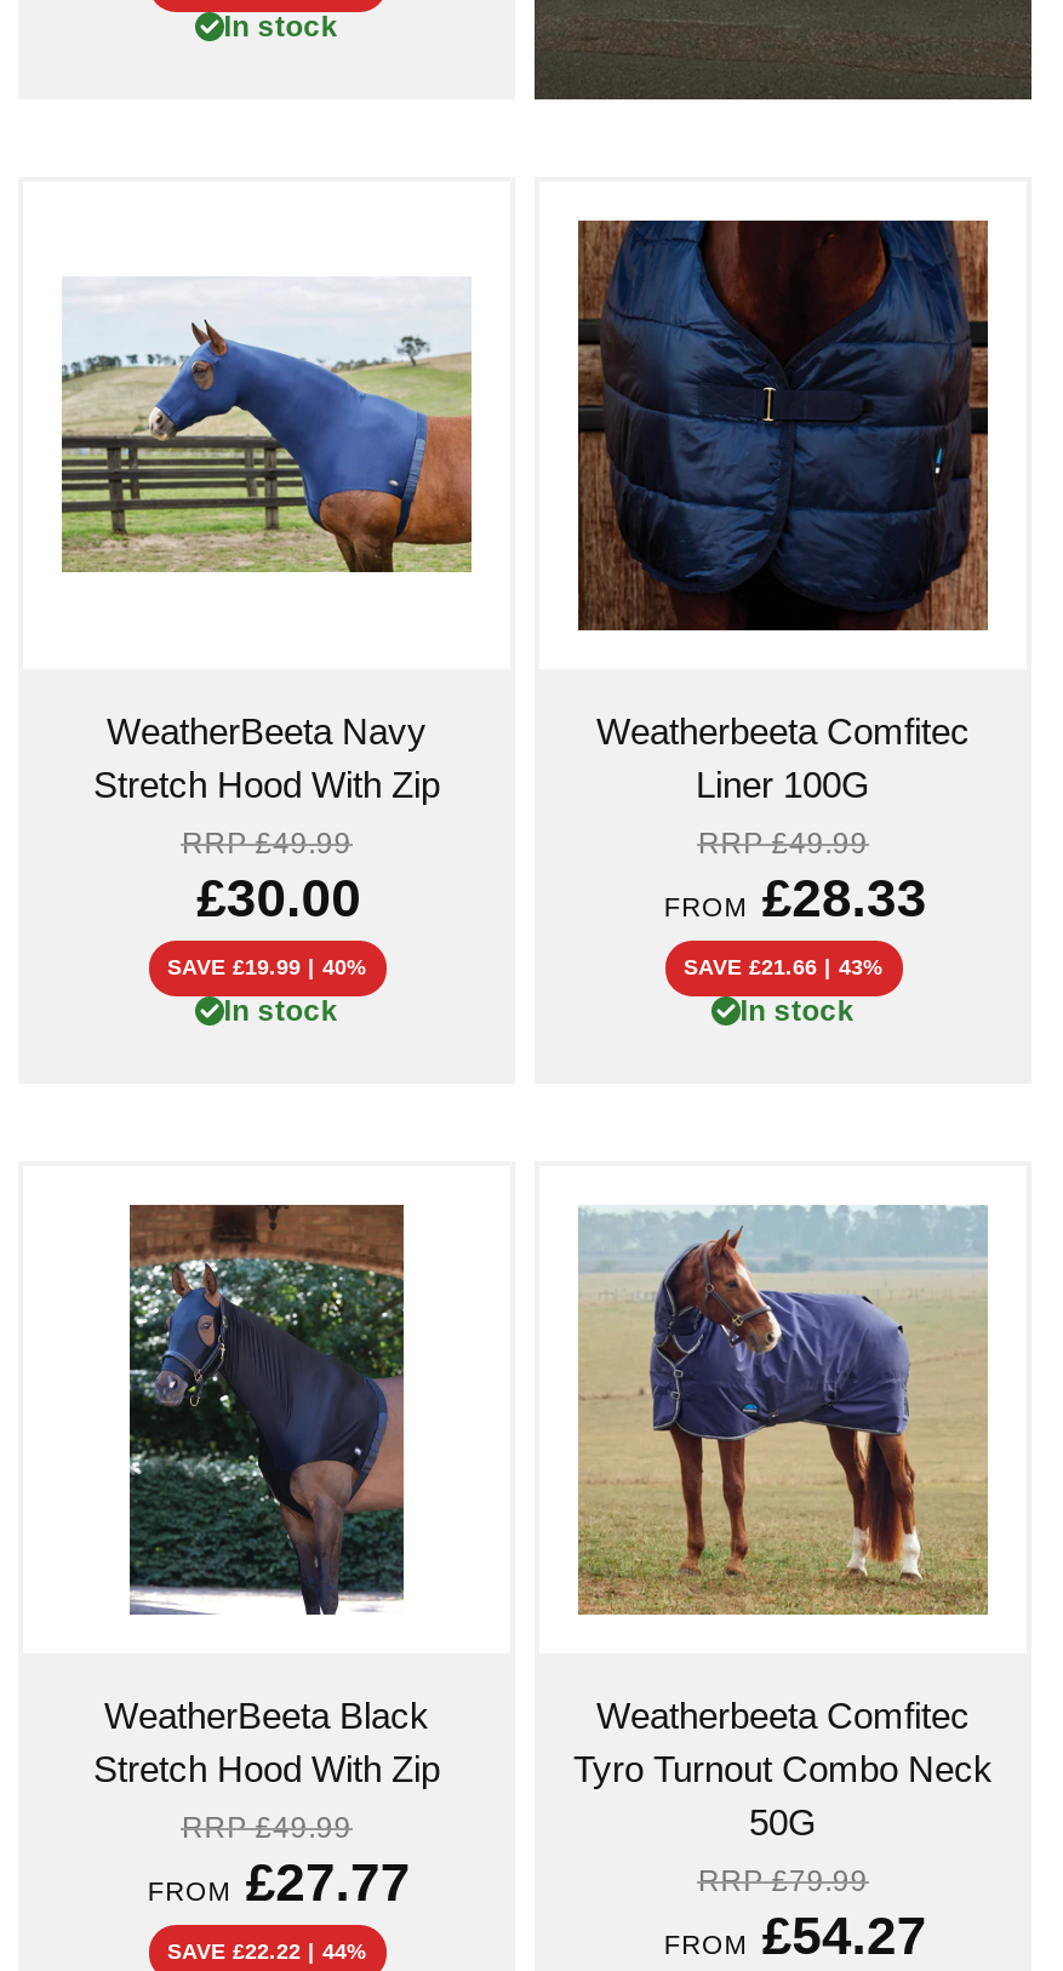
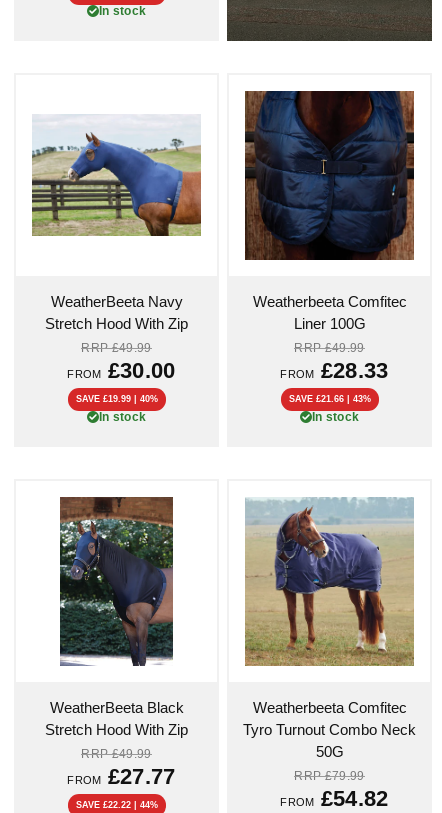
- £30.00
+ FROM £30.00

- FROM £54.27
+ FROM £54.82
